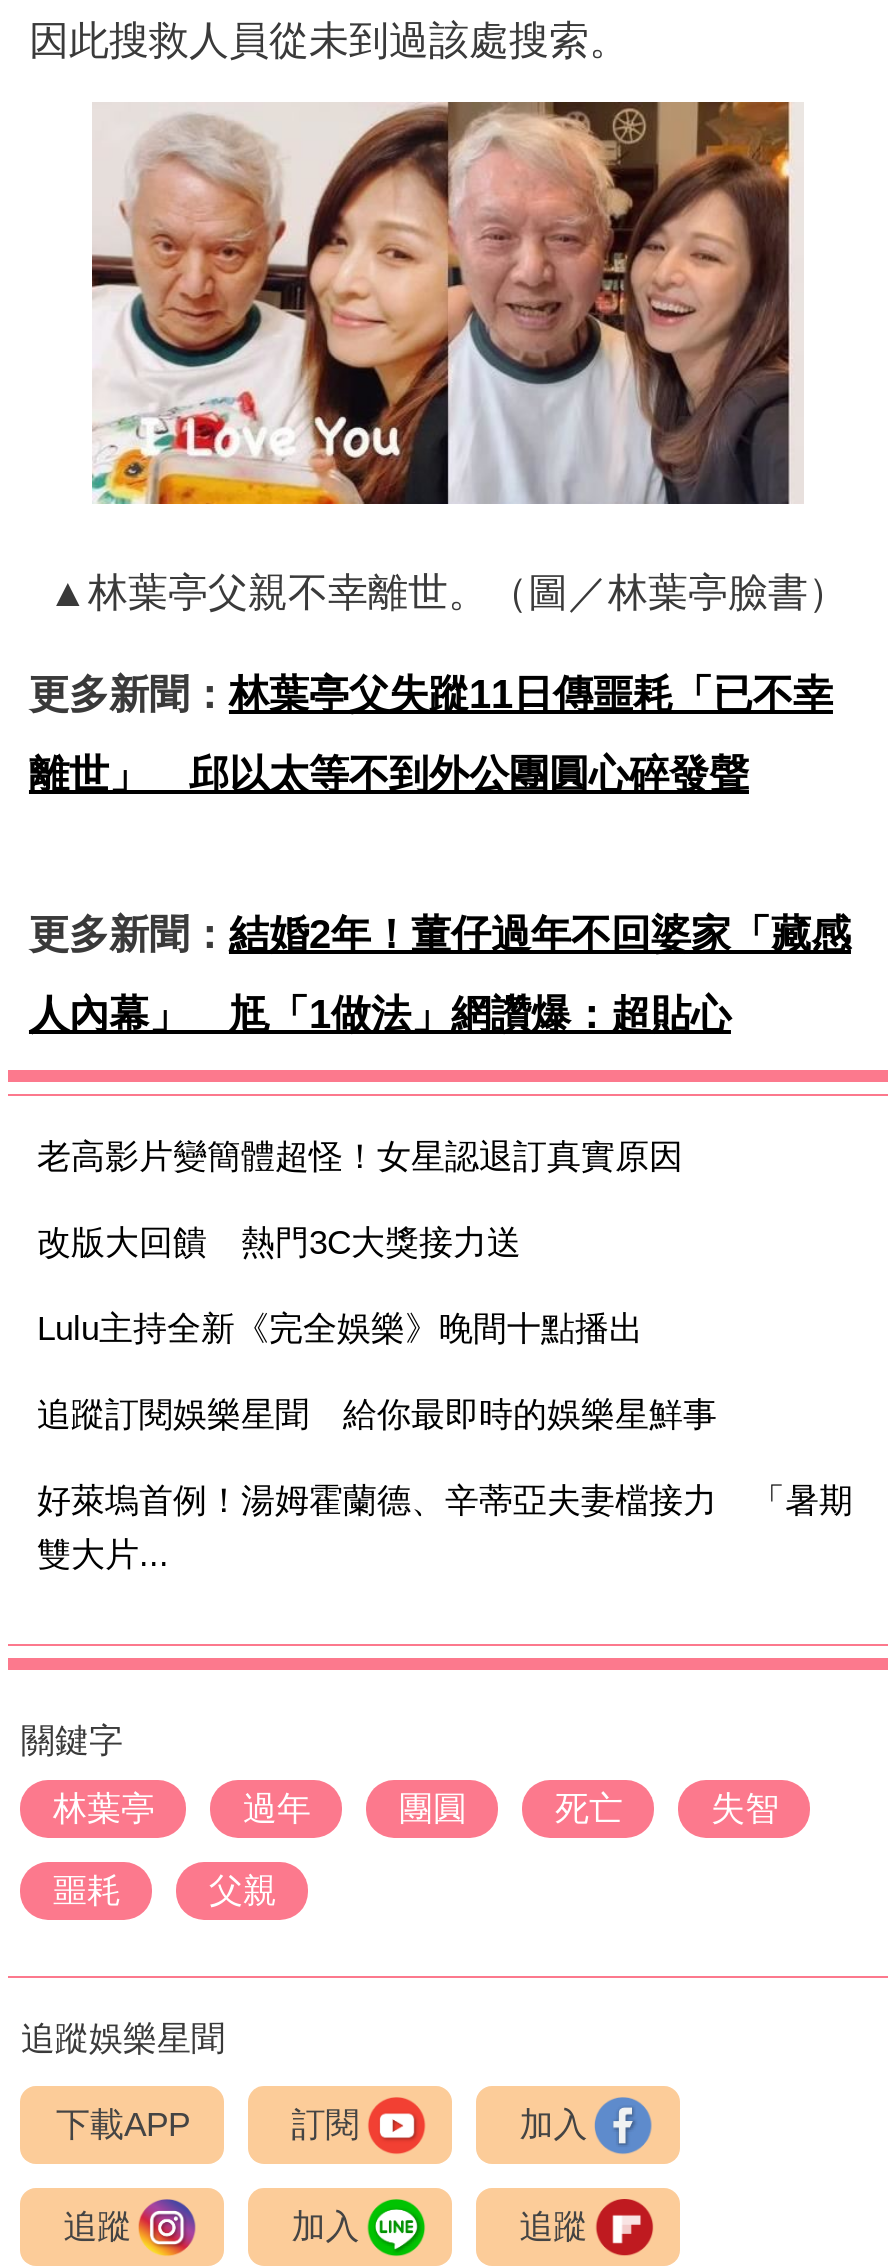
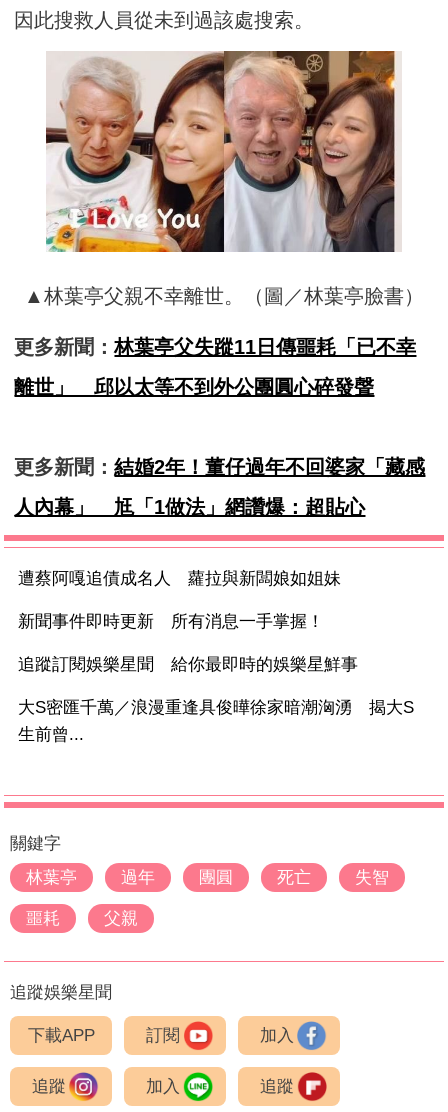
- 老高影片變簡體超怪！女星認退訂真實原因
- 改版大回饋 熱門3C大獎接力送
- Lulu主持全新《完全娛樂》晚間十點播出
+ 遭蔡阿嘎追債成名人 蘿拉與新闆娘如姐妹
+ 新聞事件即時更新 所有消息一手掌握！

moved up: 追蹤訂閱娛樂星聞 給你最即時的娛樂星鮮事

- 好萊塢首例！湯姆霍蘭德、辛蒂亞夫妻檔接力 「暑期
- 雙大片...
+ 大S密匯千萬／浪漫重逢具俊曄徐家暗潮洶湧 揭大S
+ 生前曾...
